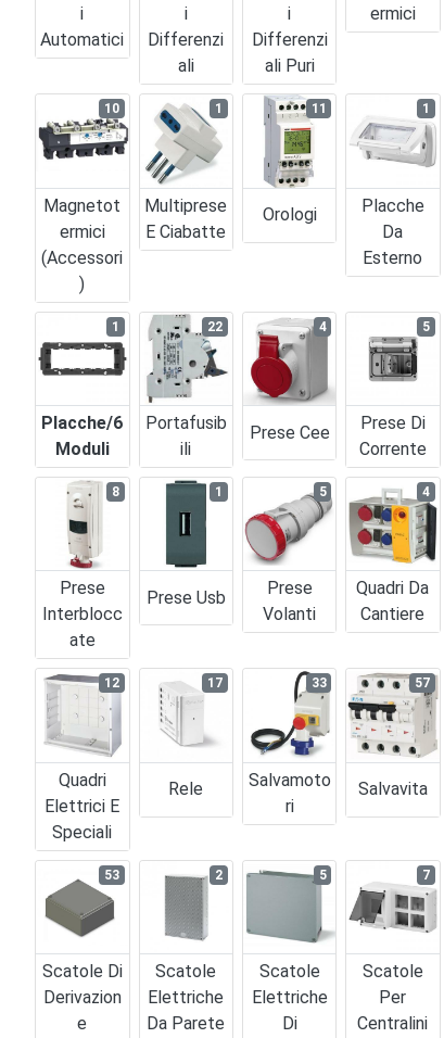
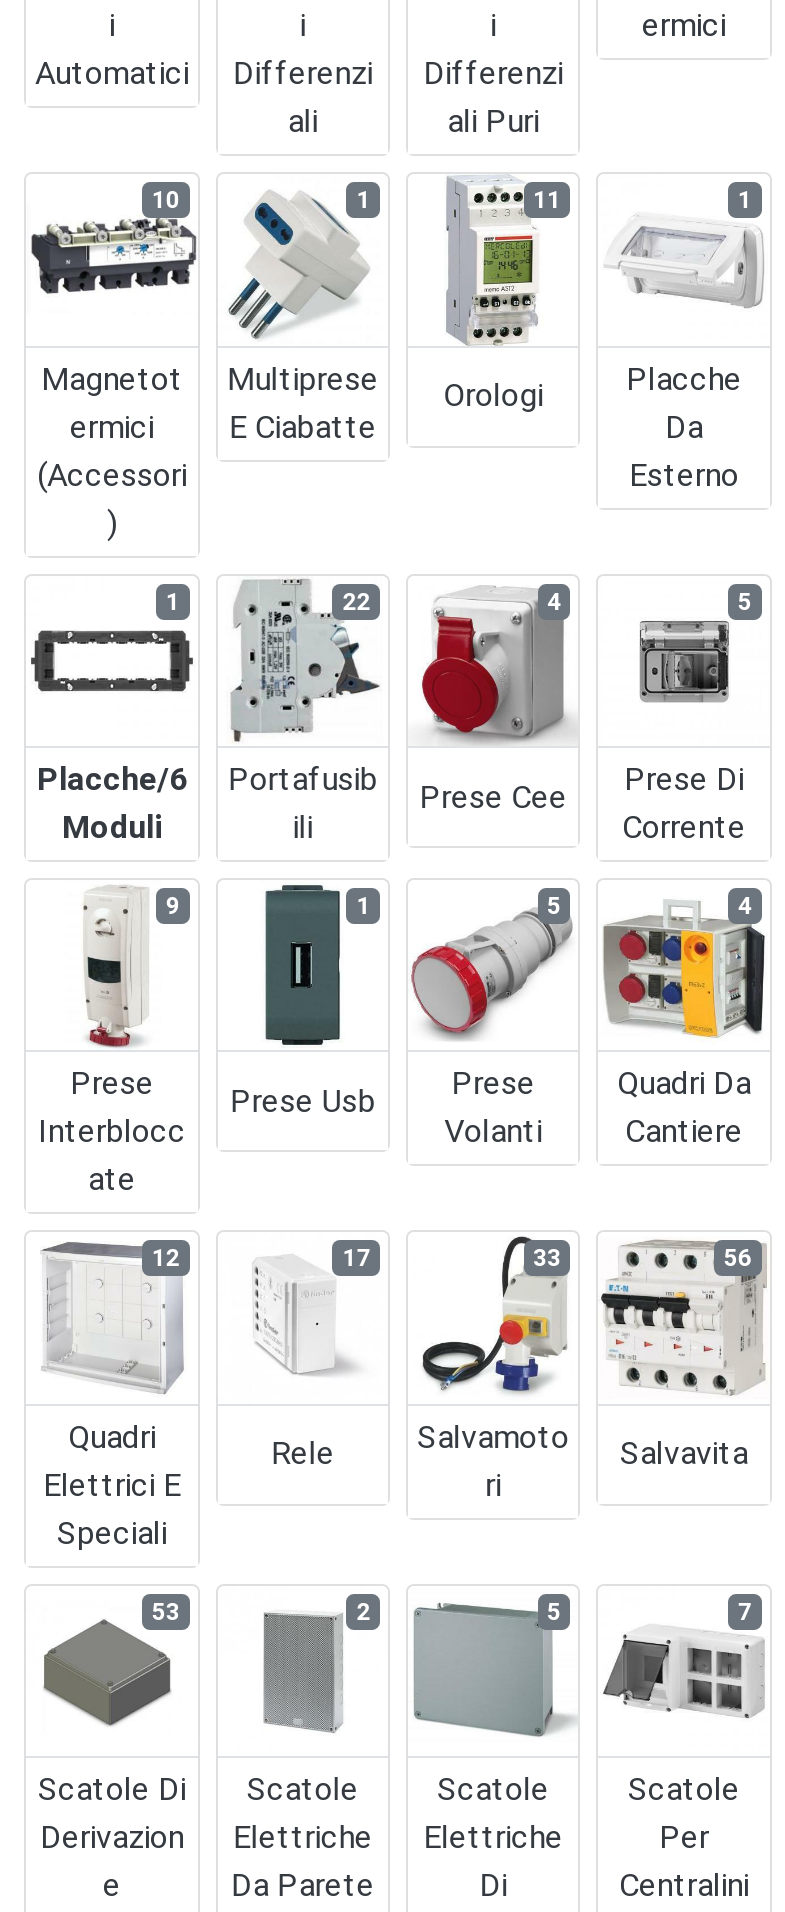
- 8
+ 9

- 57
+ 56
